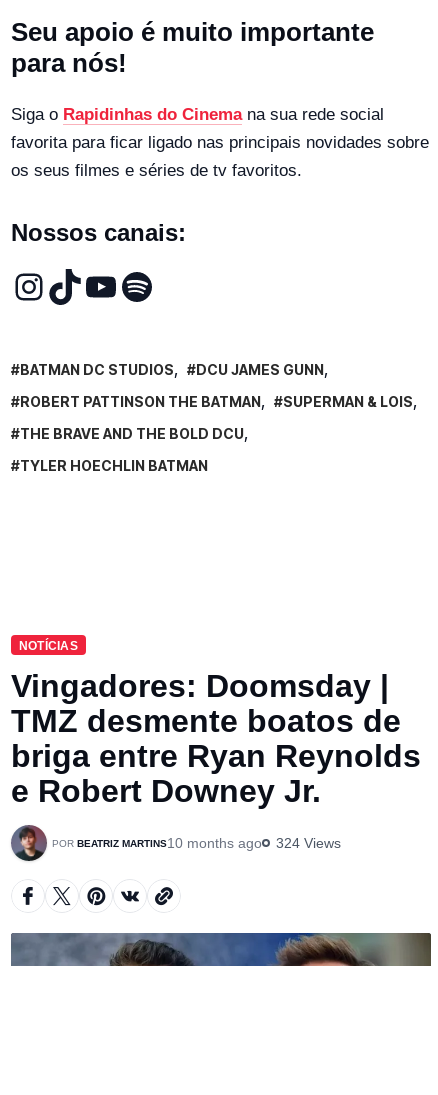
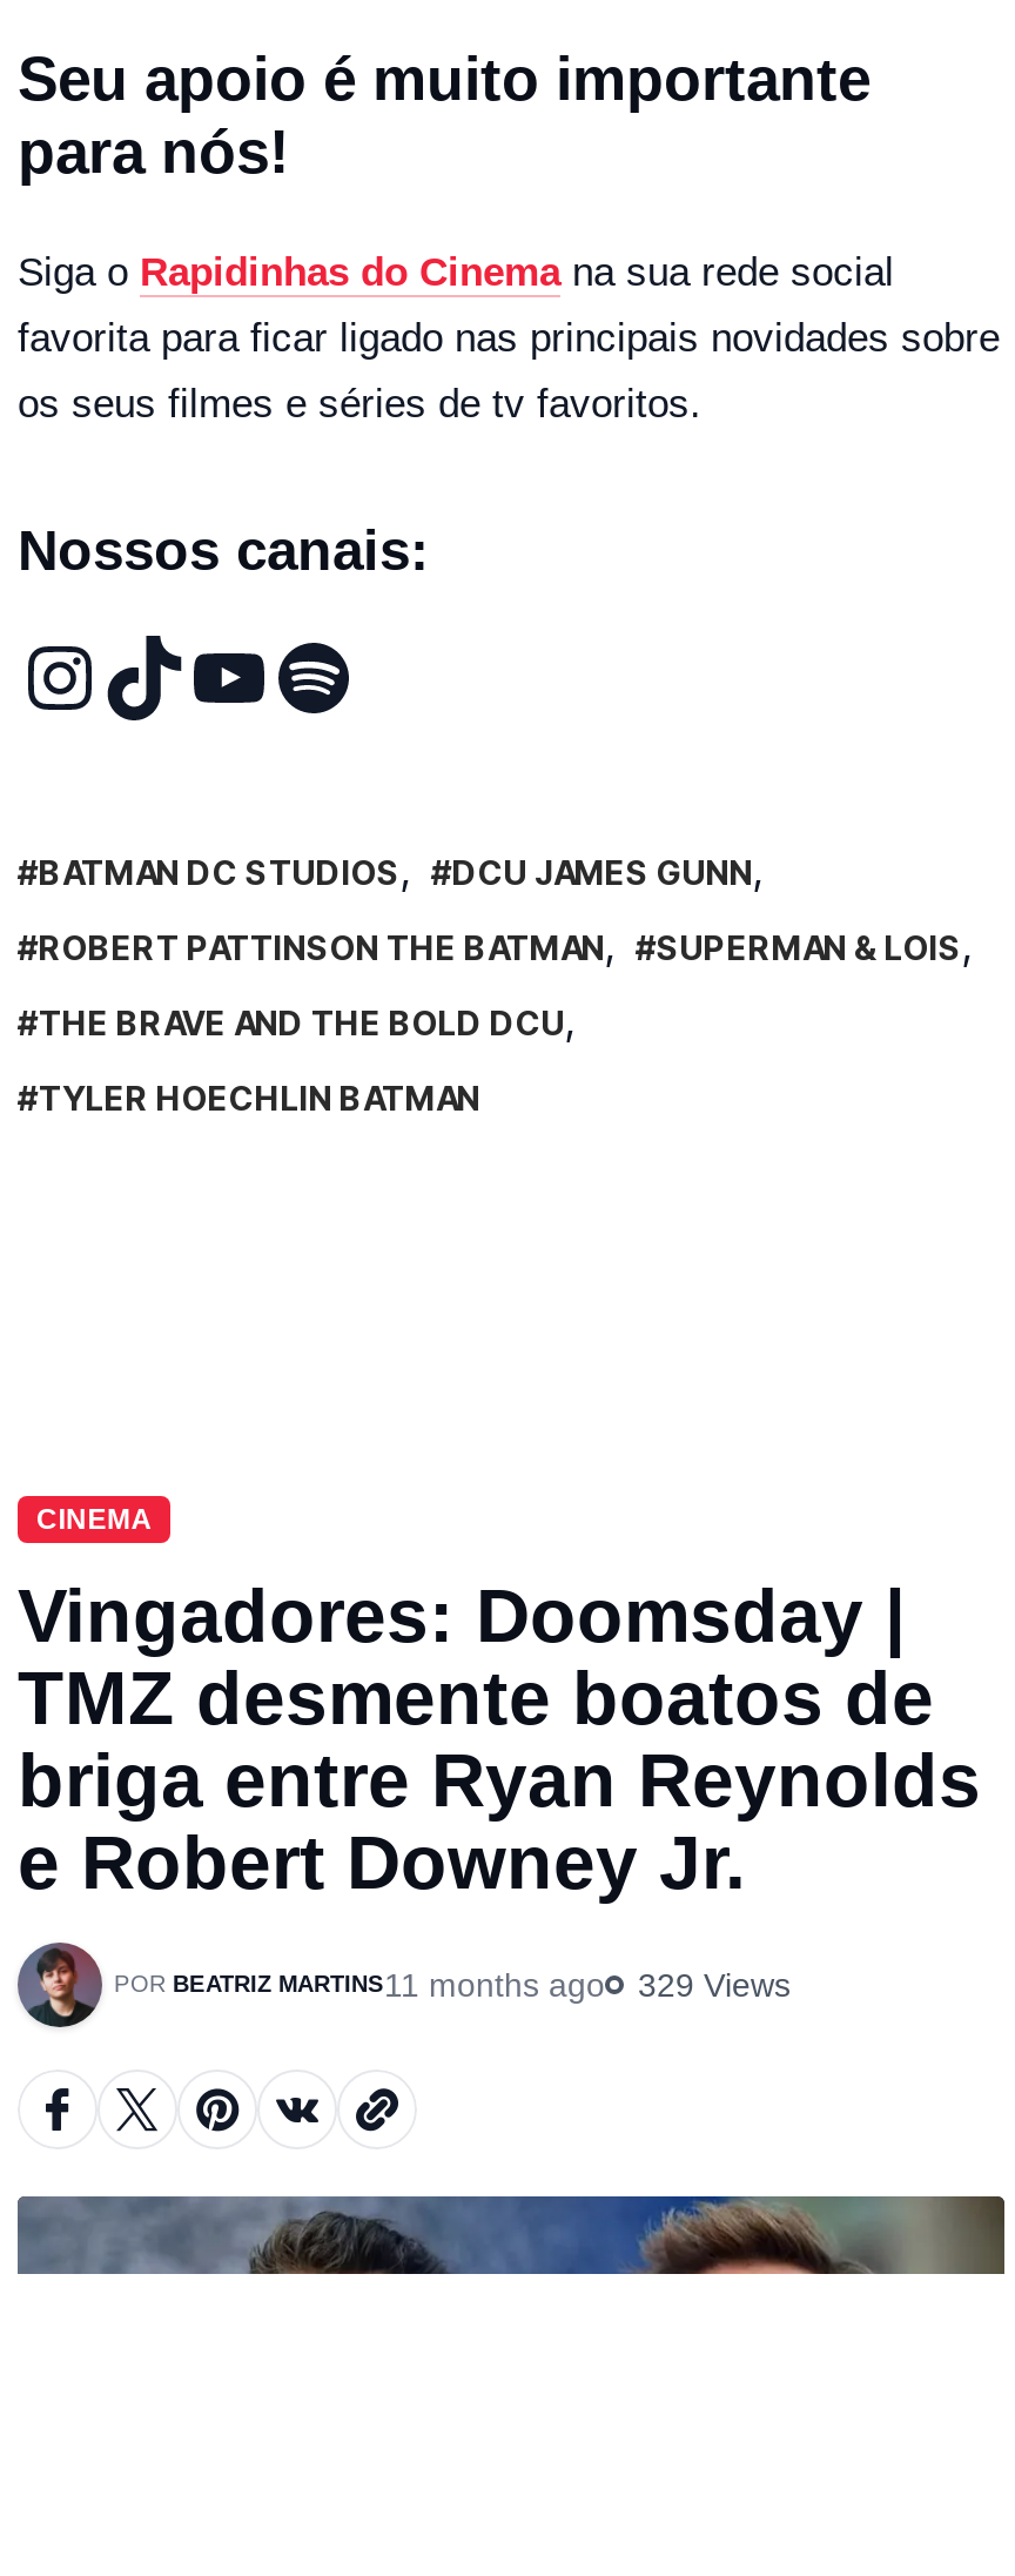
- NOTÍCIAS
+ CINEMA

- 10 months ago
- 324 Views
+ 11 months ago
+ 329 Views
